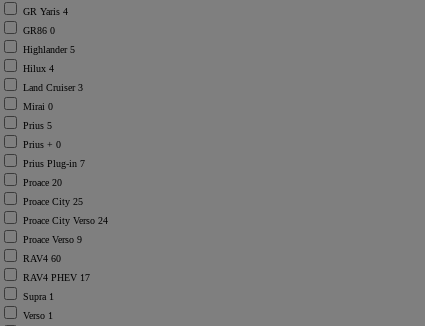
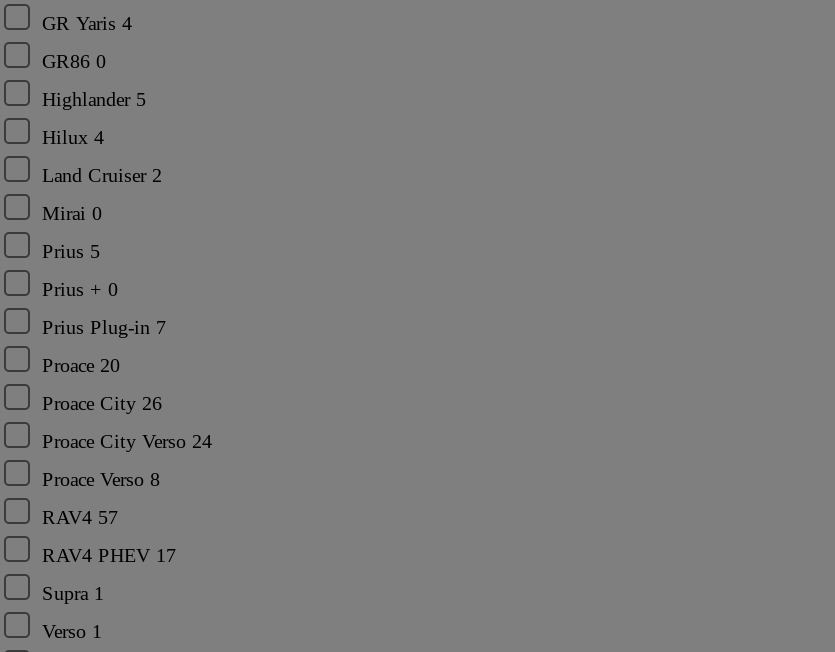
- Land Cruiser 3
+ Land Cruiser 2

- Proace City 25
+ Proace City 26

- Proace Verso 9
+ Proace Verso 8

- RAV4 60
+ RAV4 57
